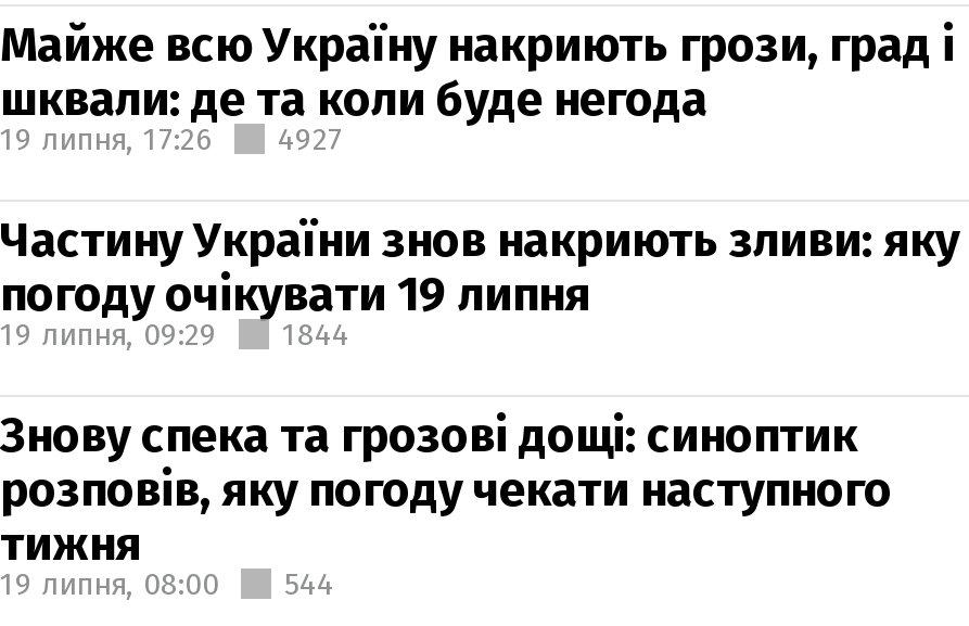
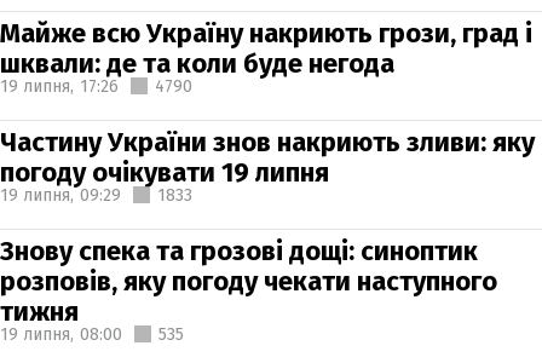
- 19 липня, 17:26 4927
+ 19 липня, 17:26 4790

- 19 липня, 09:29 1844
+ 19 липня, 09:29 1833

- 19 липня, 08:00 544
+ 19 липня, 08:00 535
